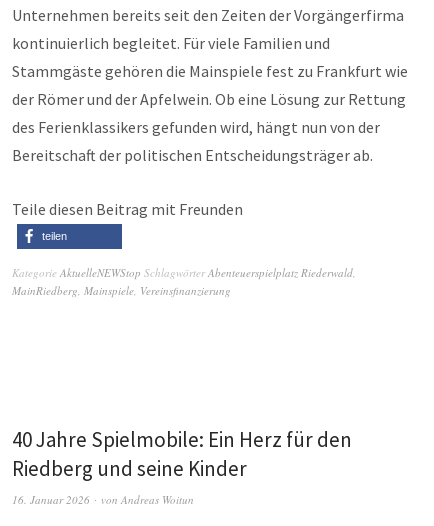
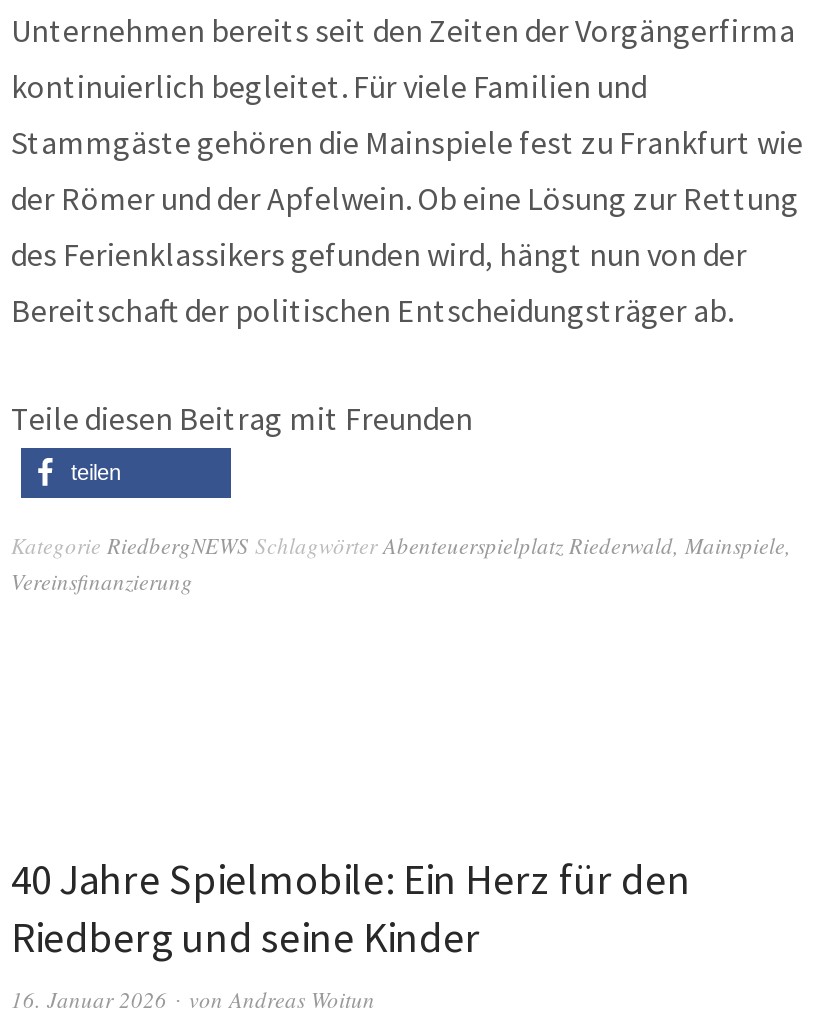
- Kategorie AktuelleNEWStop Schlagwörter Abenteuerspielplatz Riederwald,
- MainRiedberg, Mainspiele, Vereinsfinanzierung
+ Kategorie RiedbergNEWS SchlagwörterAbenteuerspielplatz Riederwald, Mainspiele,
+ Vereinsfinanzierung
